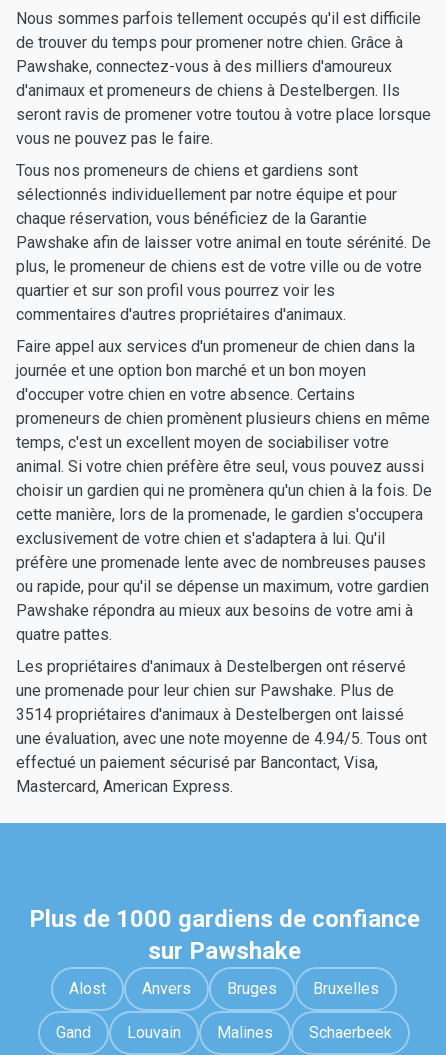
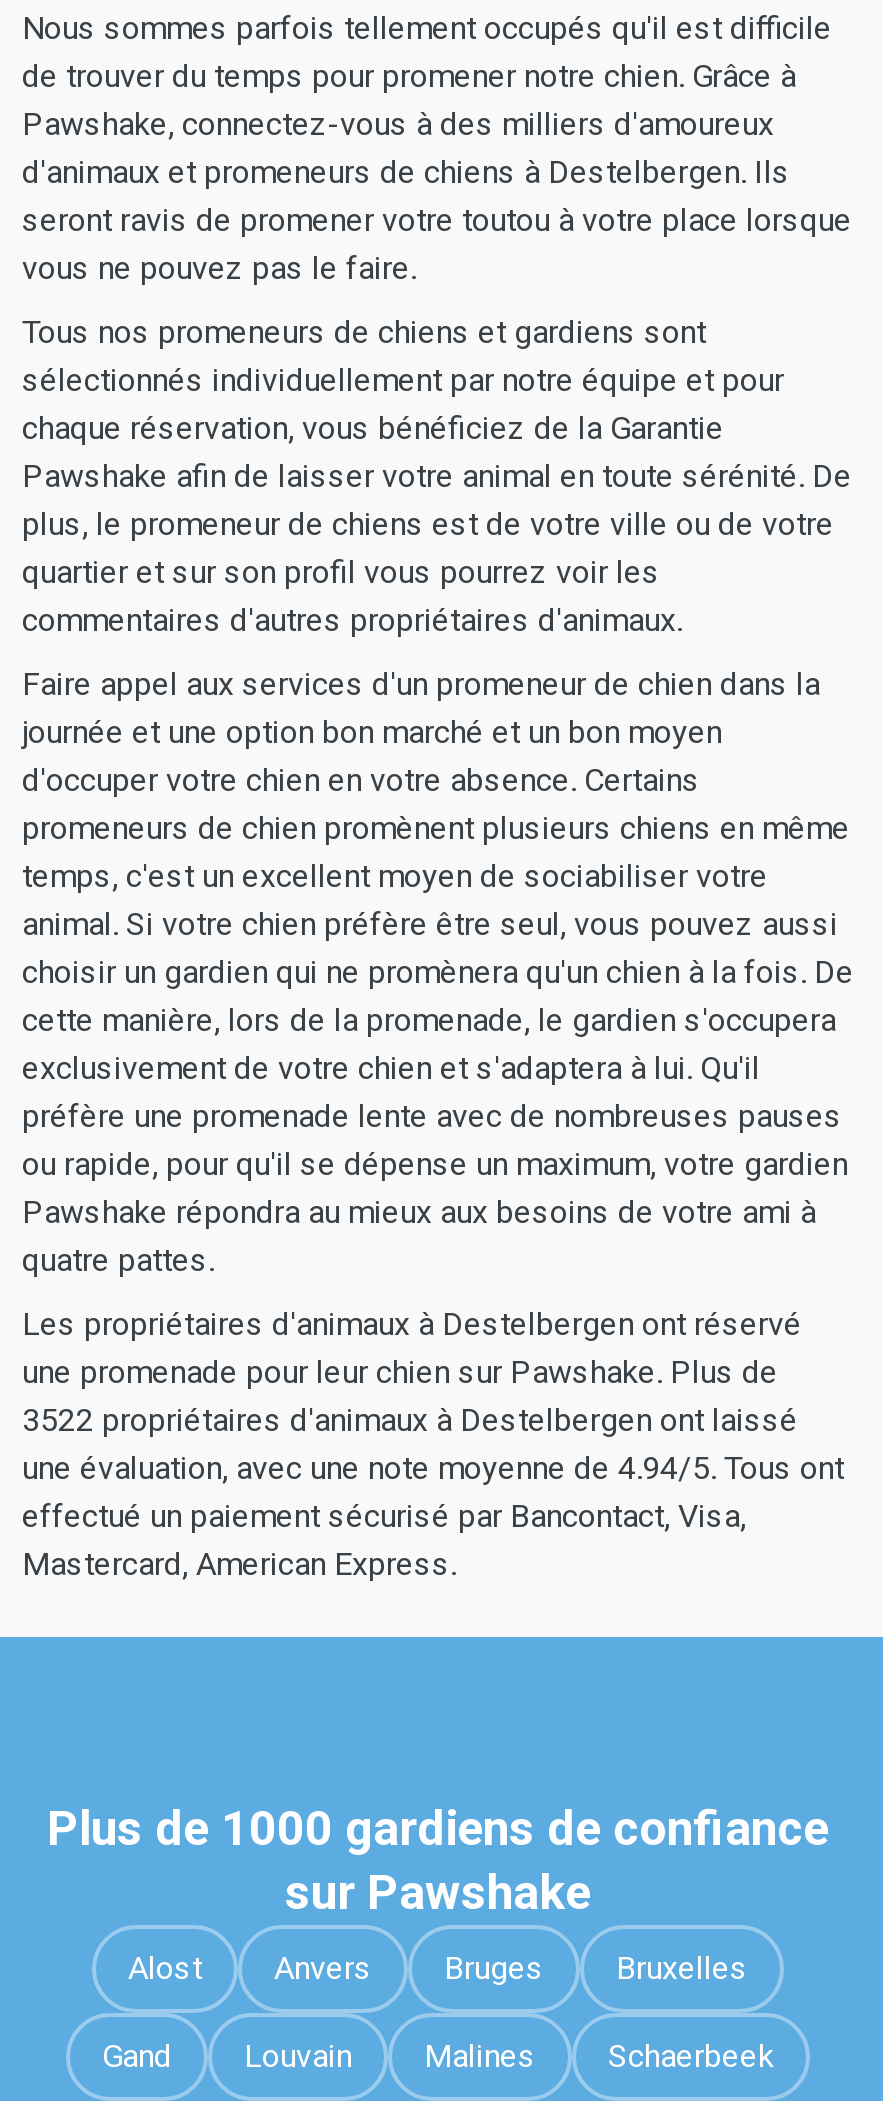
- 3514 propriétaires d'animaux à Destelbergen ont laissé
+ 3522 propriétaires d'animaux à Destelbergen ont laissé
